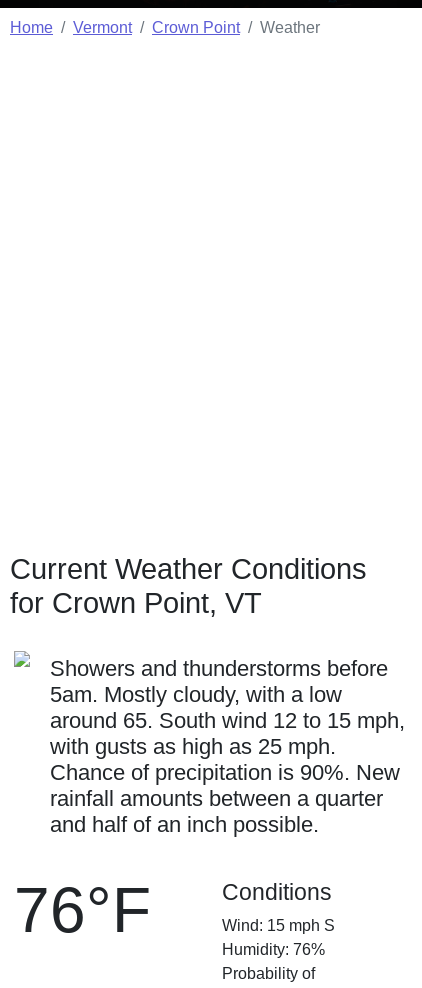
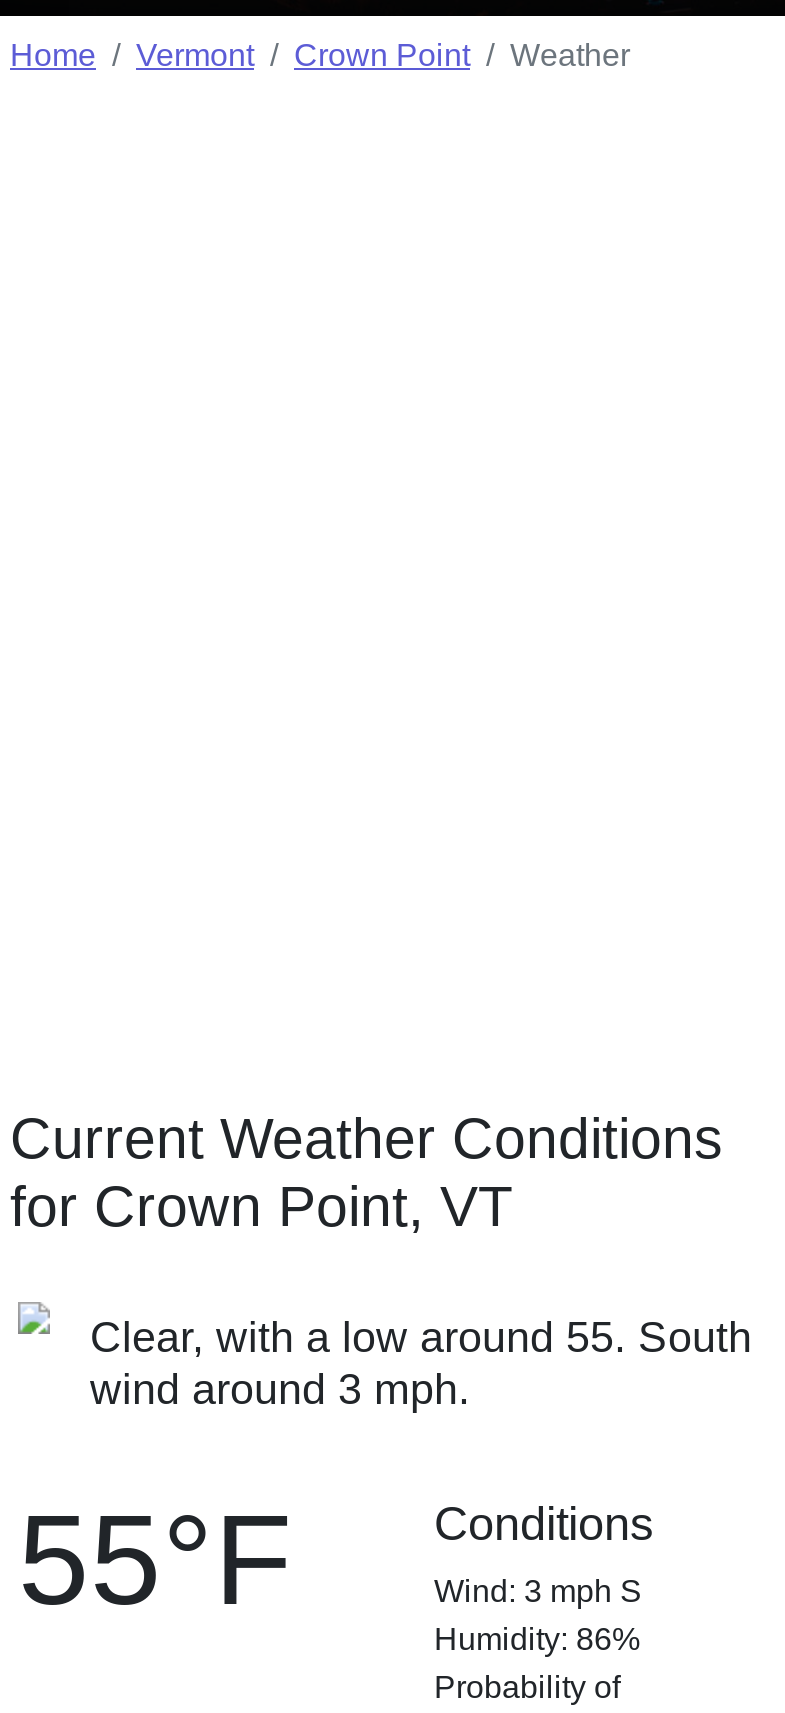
- Showers and thunderstorms before
- 5am. Mostly cloudy, with a low
- around 65. South wind 12 to 15 mph,
- with gusts as high as 25 mph.
- Chance of precipitation is 90%. New
- rainfall amounts between a quarter
- and half of an inch possible.
+ Clear, with a low around 55. South
+ wind around 3 mph.

- 76°F
+ 55°F

- Wind: 15 mph S
+ Wind: 3 mph S

- Humidity: 76%
+ Humidity: 86%
